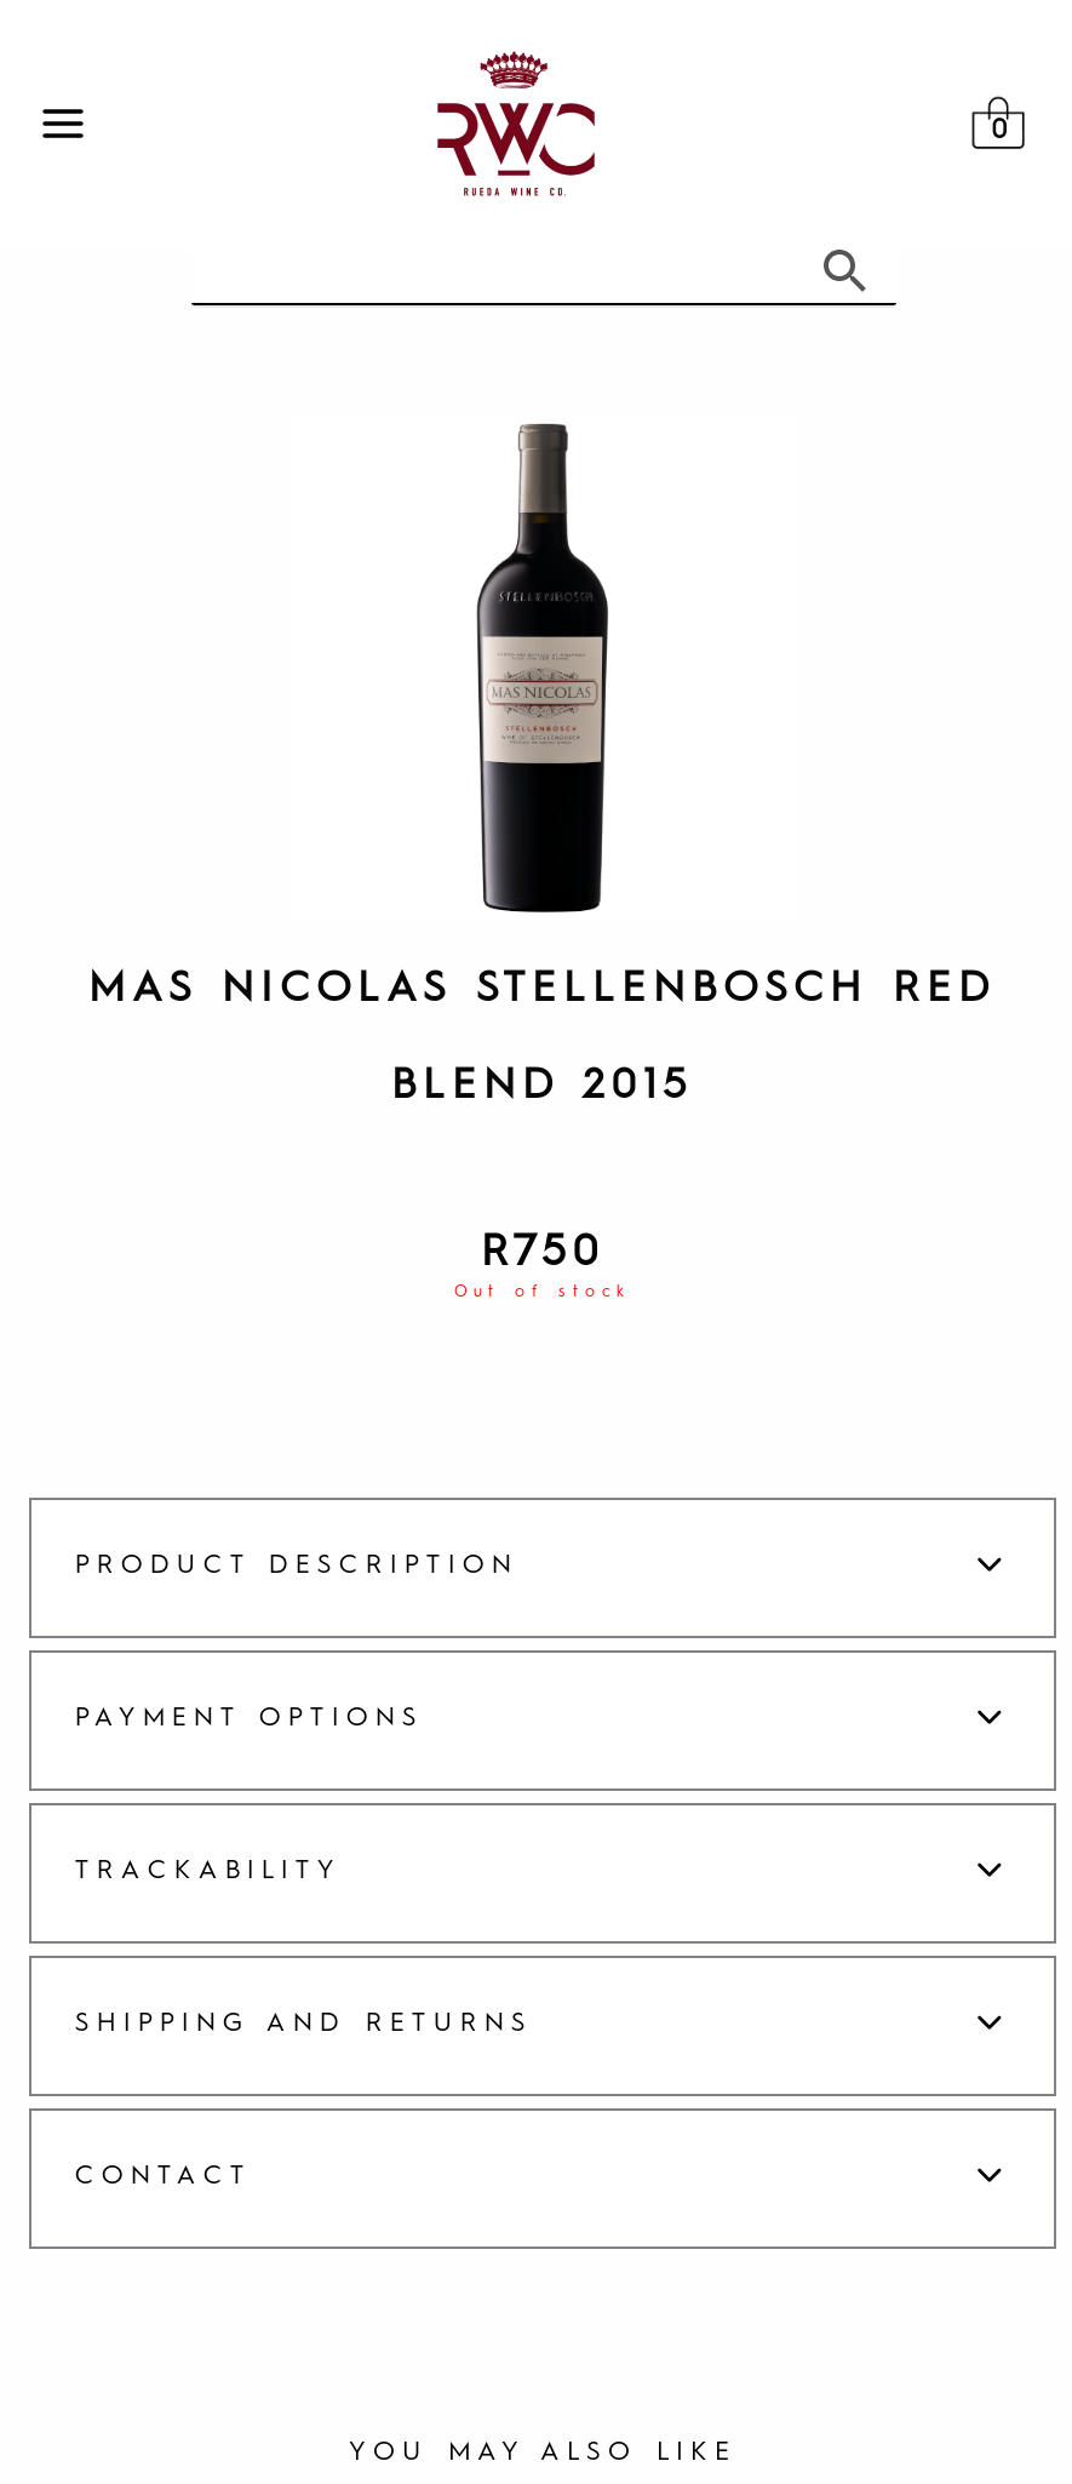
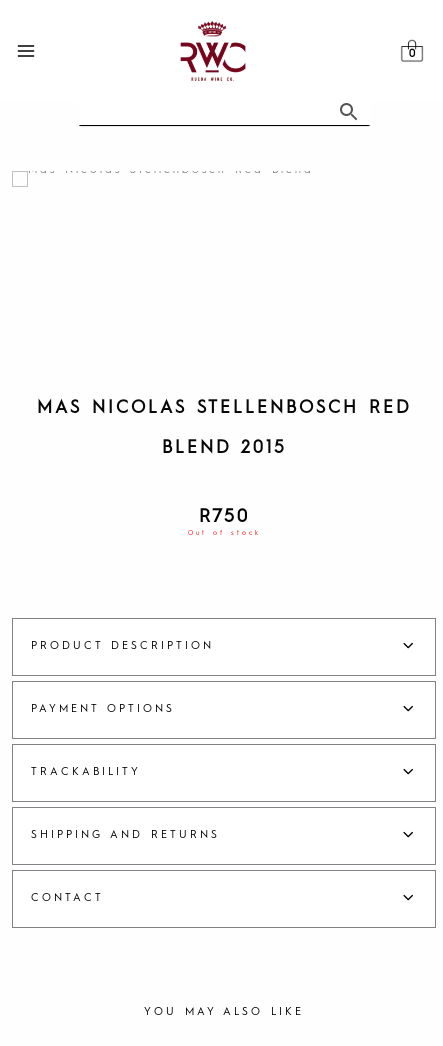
- [image]
